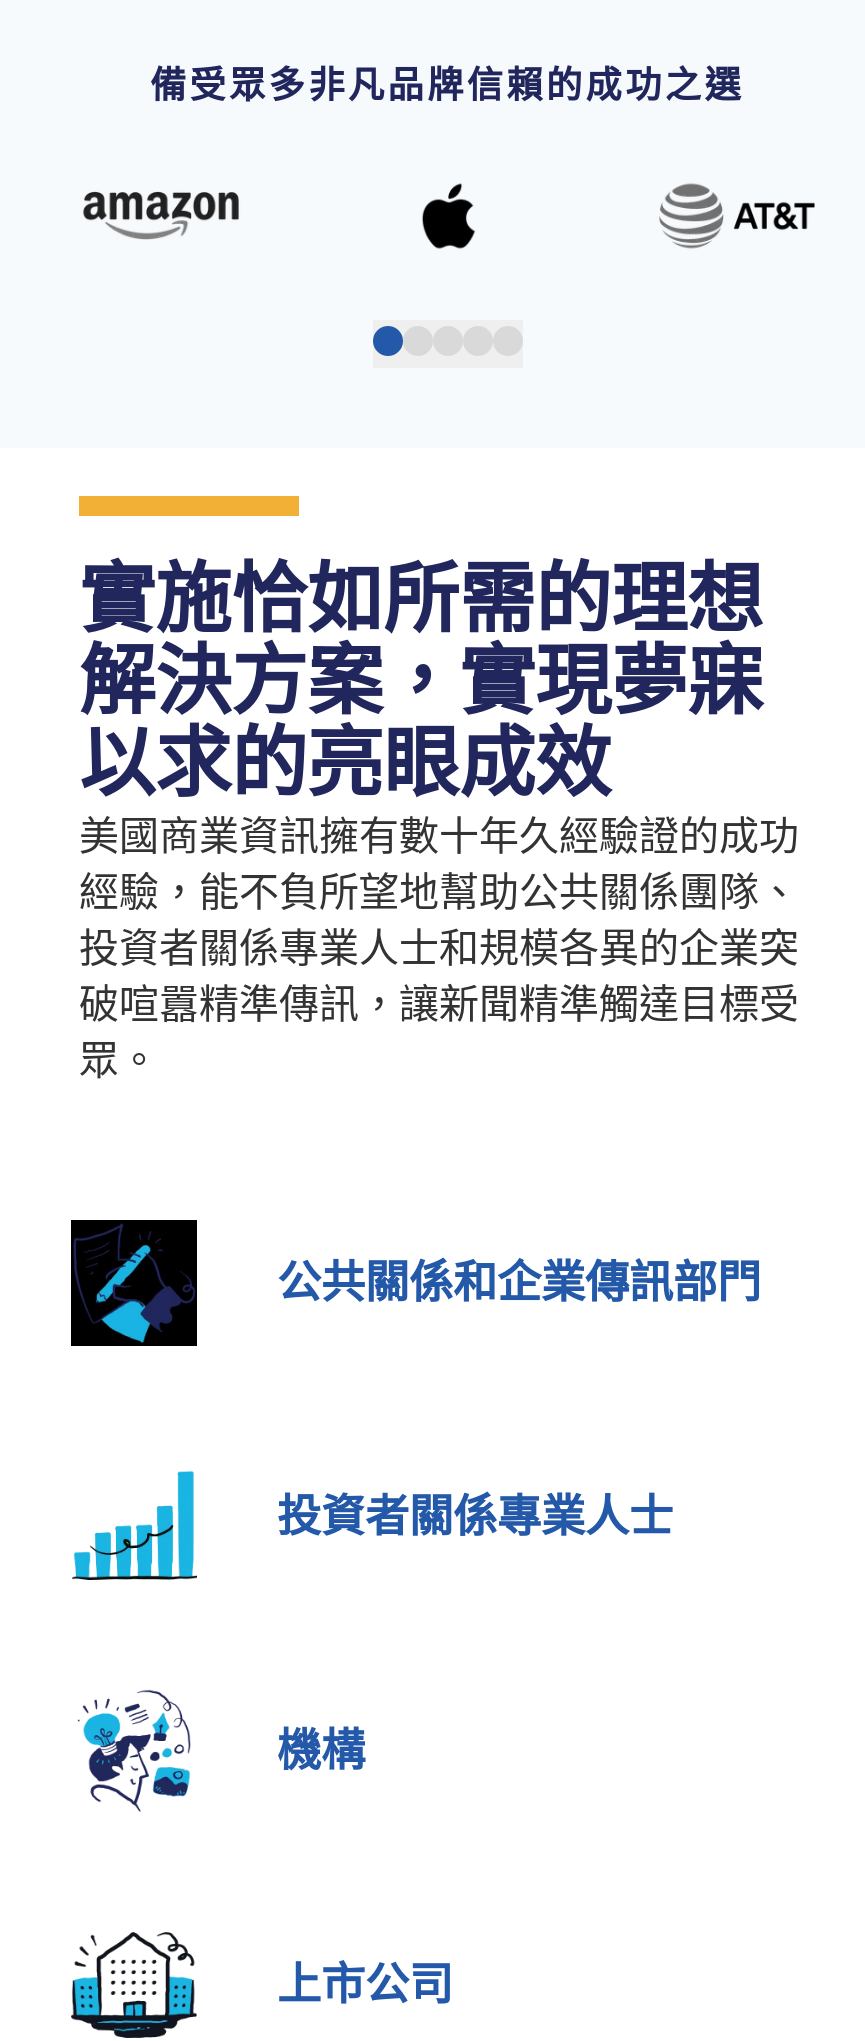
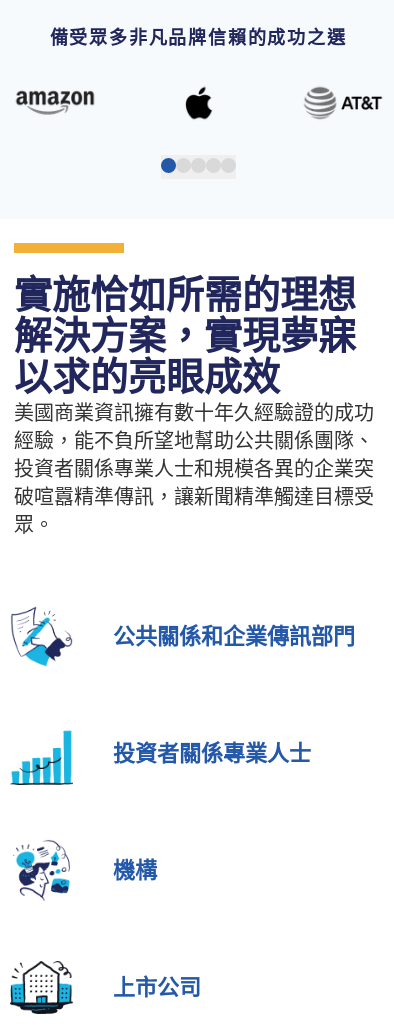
- [image]
+ [image]
